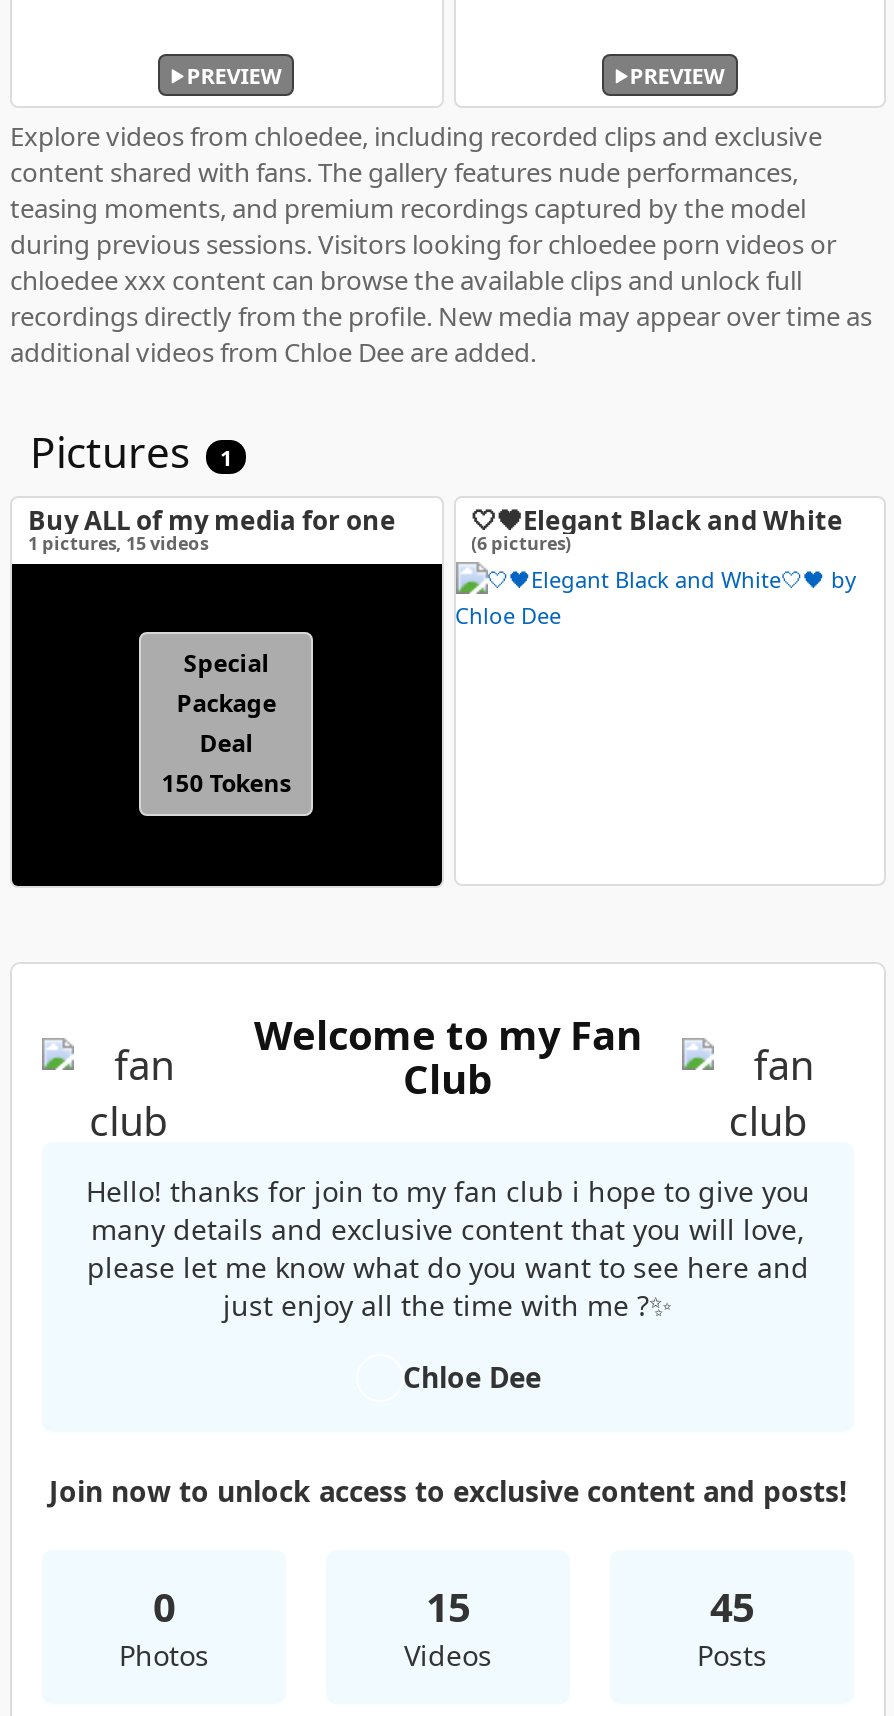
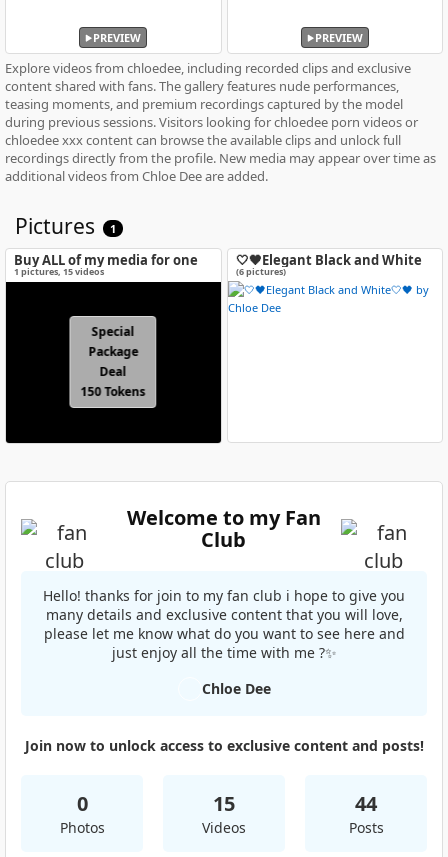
- 45
+ 44
